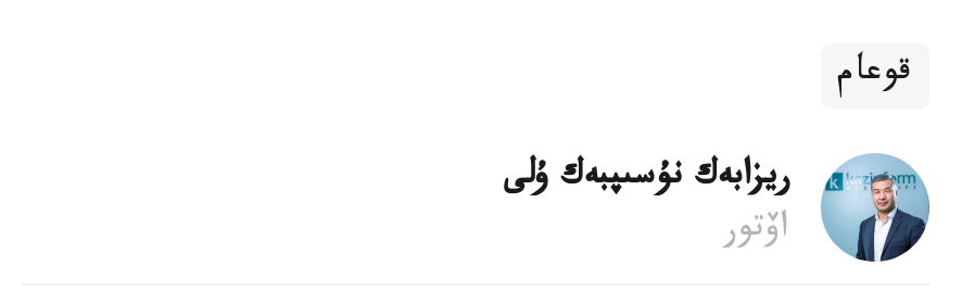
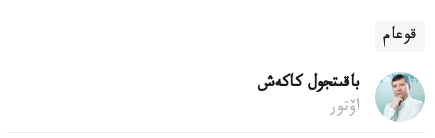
- [image]
- ريزابەك نۇسىپبەك ۇلى
+ [image]
+ باقىتجول كاكەش
